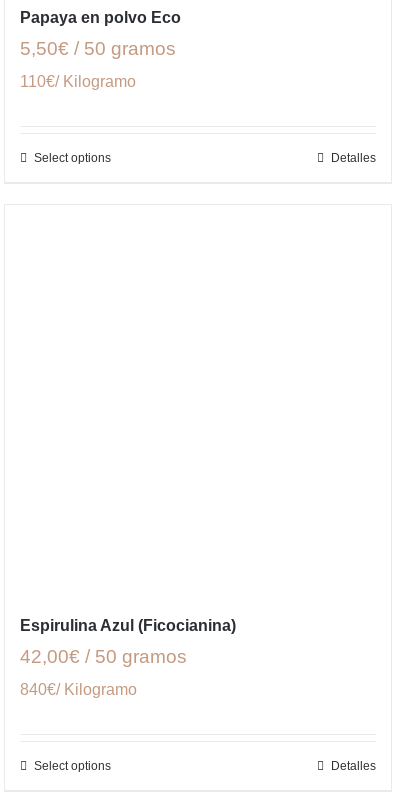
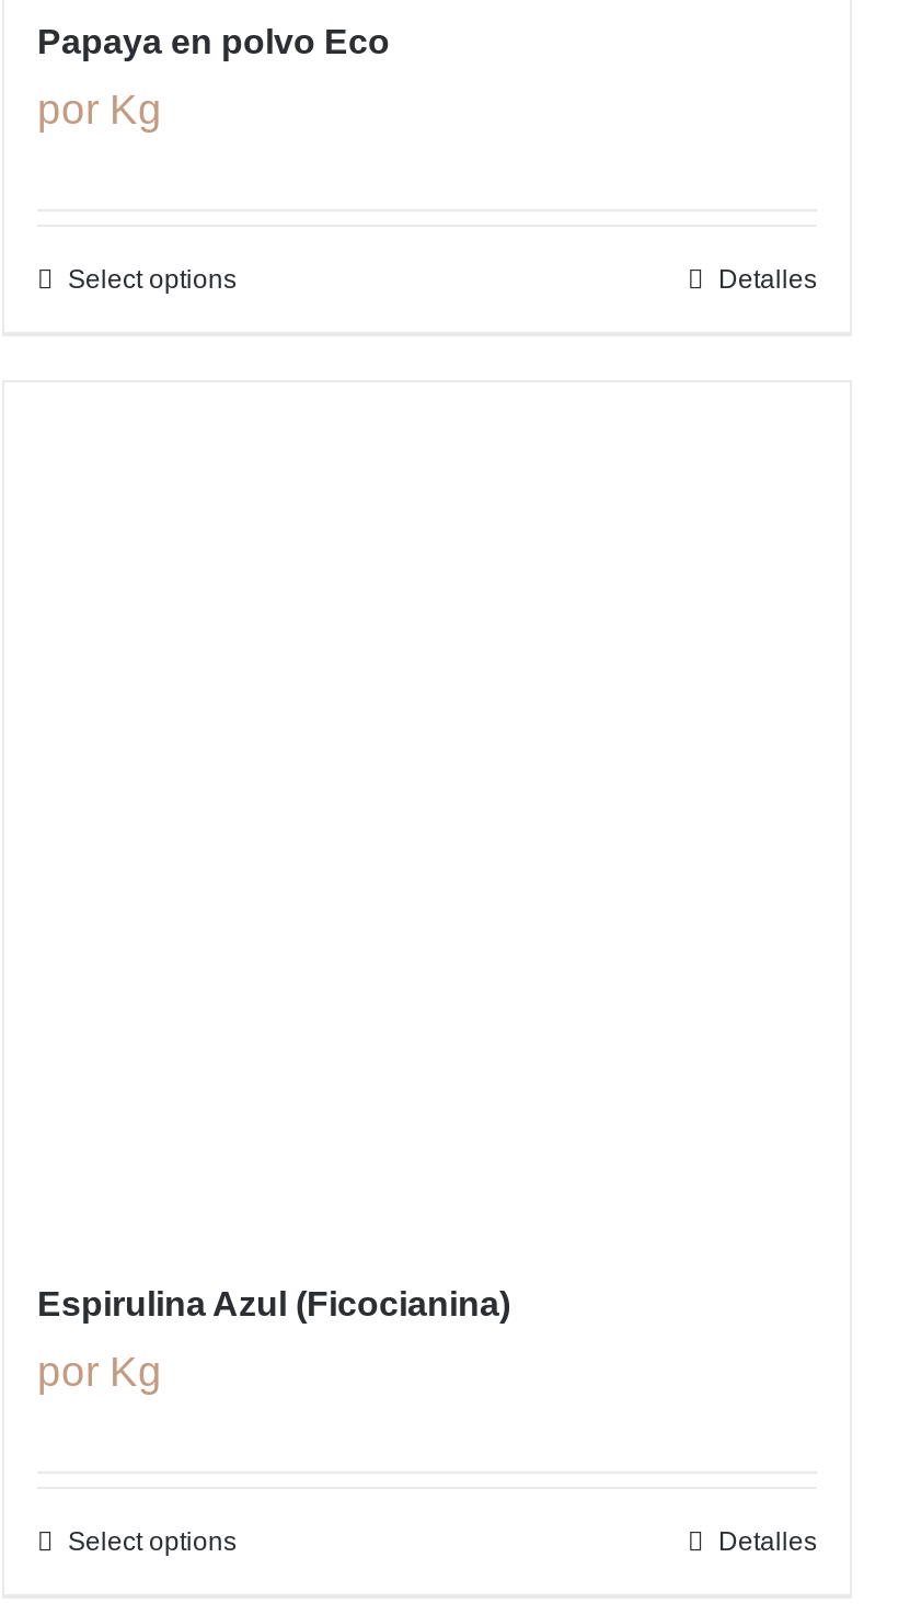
- 5,50€ / 50 gramos
- 110€/ Kilogramo
+ por Kg

- 42,00€ / 50 gramos
- 840€/ Kilogramo
+ por Kg
